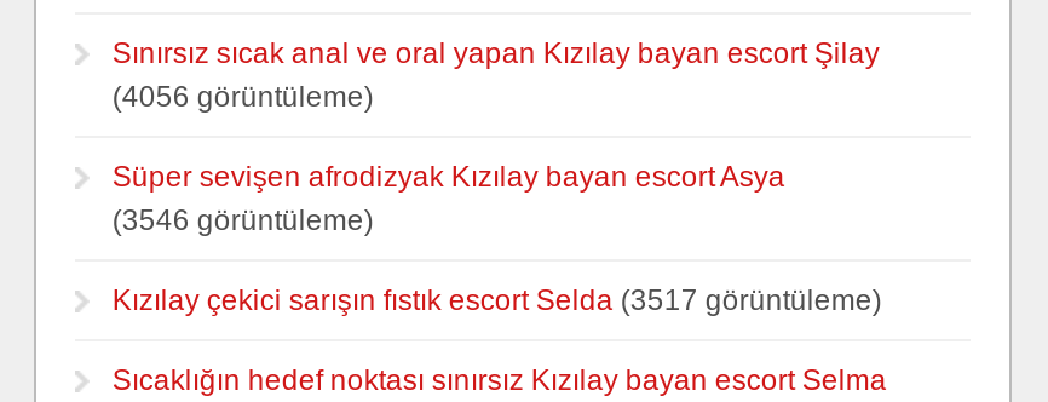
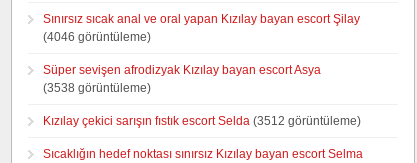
- (4056 görüntüleme)
+ (4046 görüntüleme)

- (3546 görüntüleme)
+ (3538 görüntüleme)

- Kızılay çekici sarışın fıstık escort Selda (3517 görüntüleme)
+ Kızılay çekici sarışın fıstık escort Selda (3512 görüntüleme)
